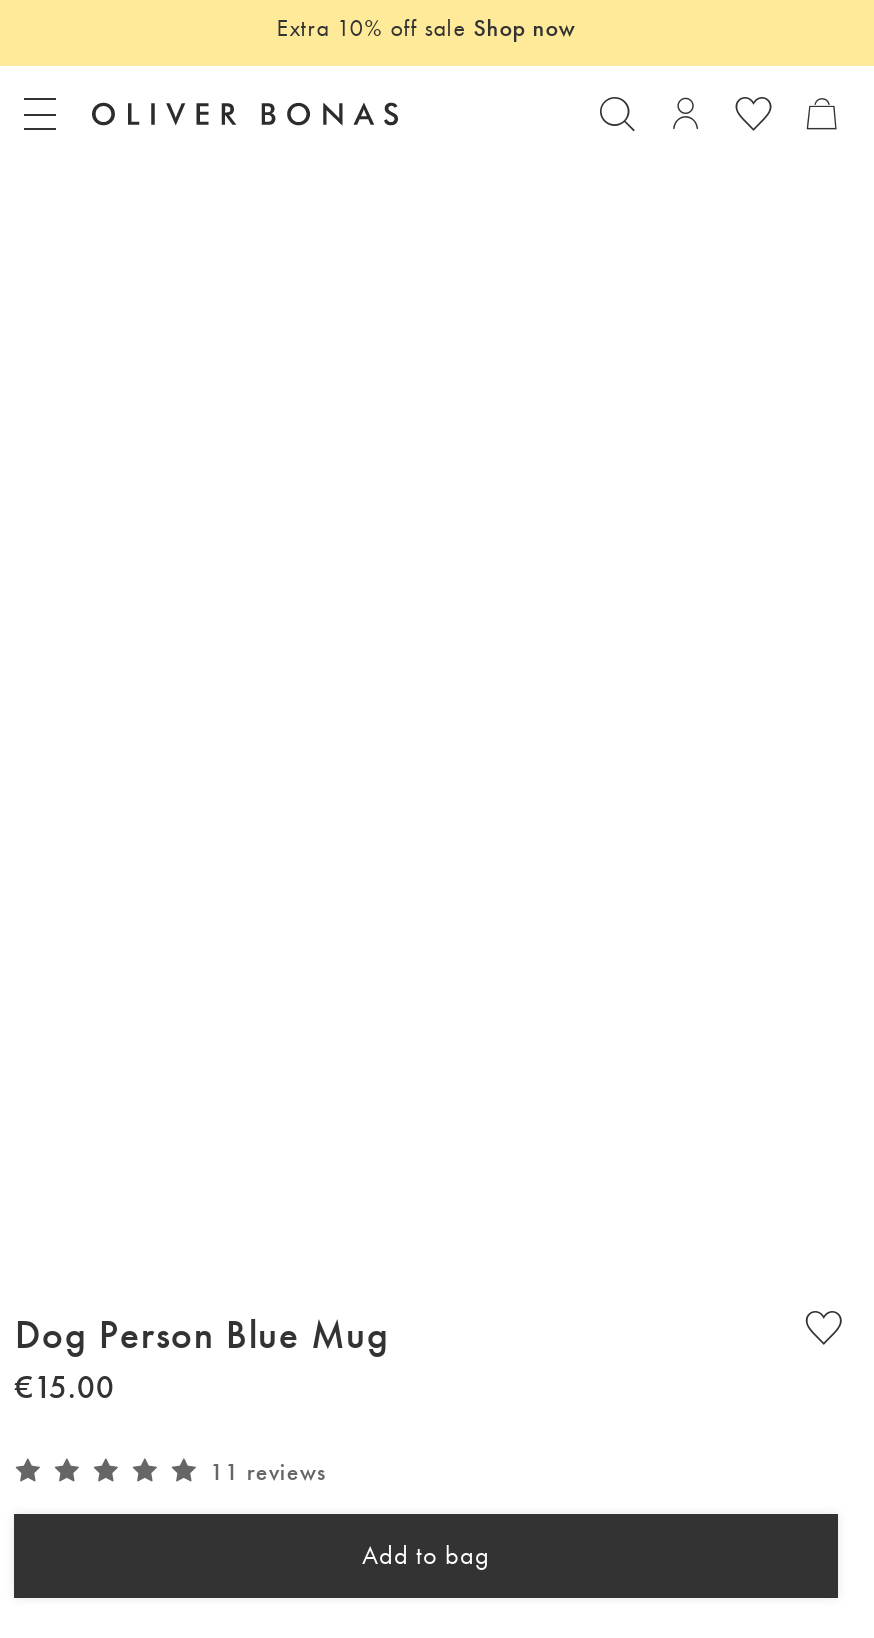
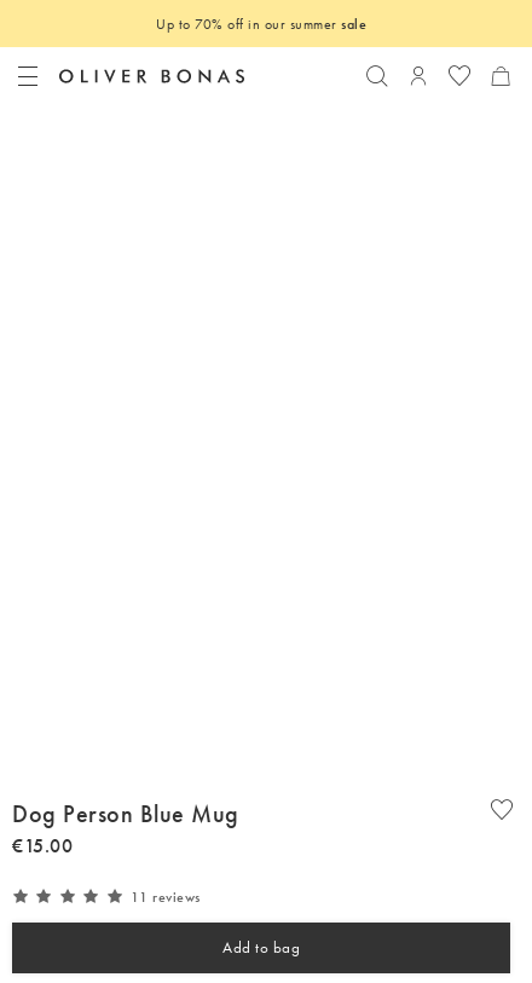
- Extra 10% off sale Shop now
+ Up to 70% off in our summer sale
